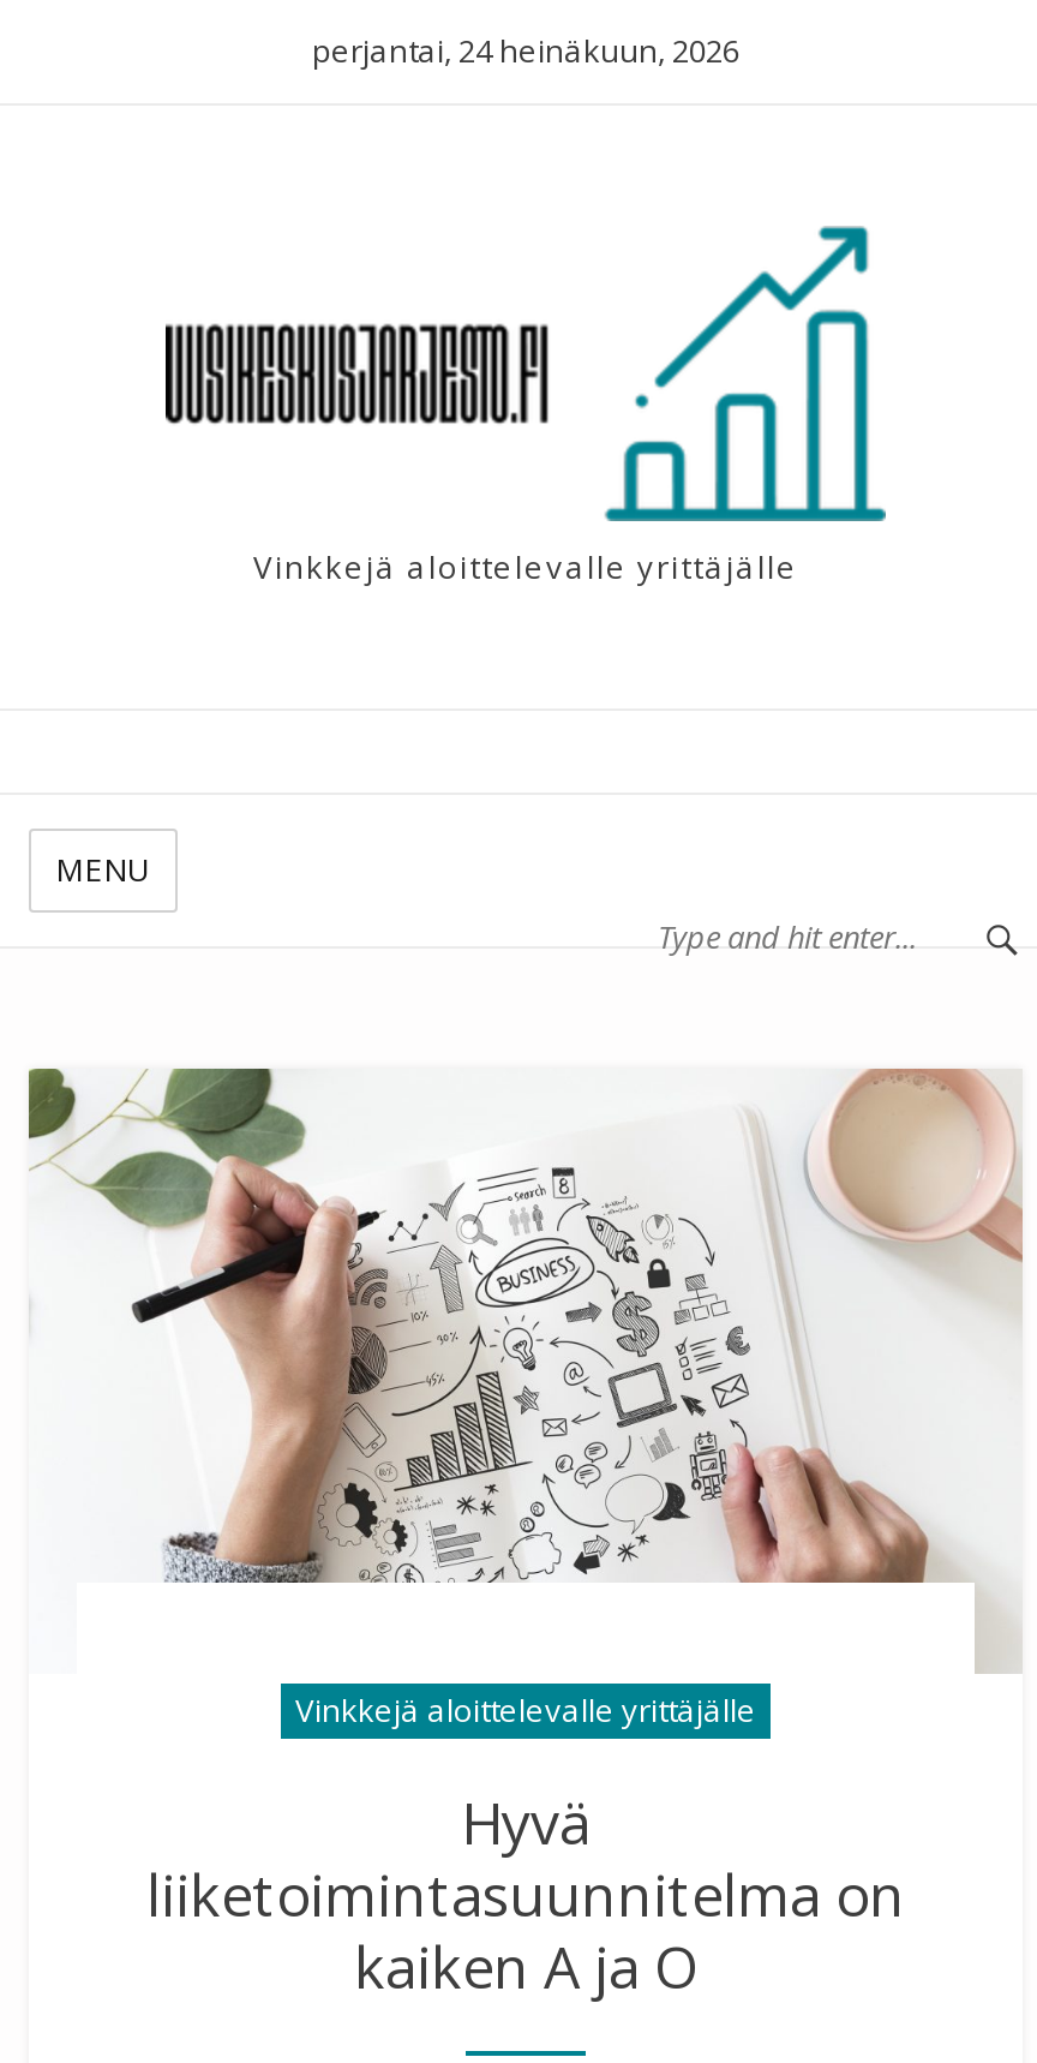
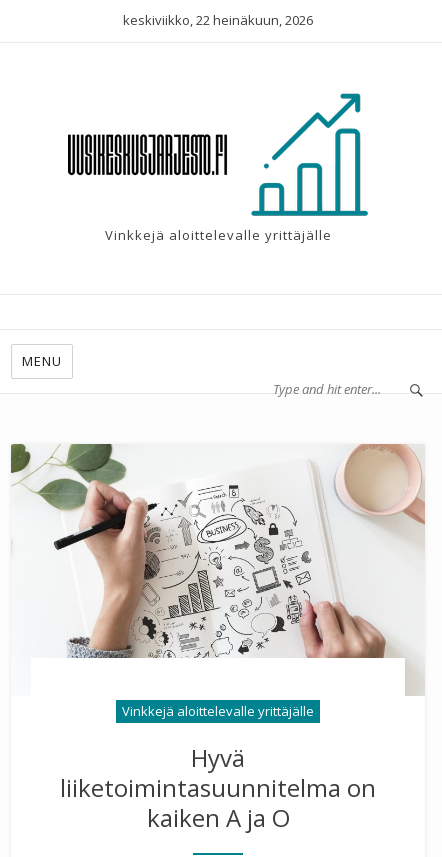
- perjantai, 24 heinäkuun, 2026
+ keskiviikko, 22 heinäkuun, 2026
